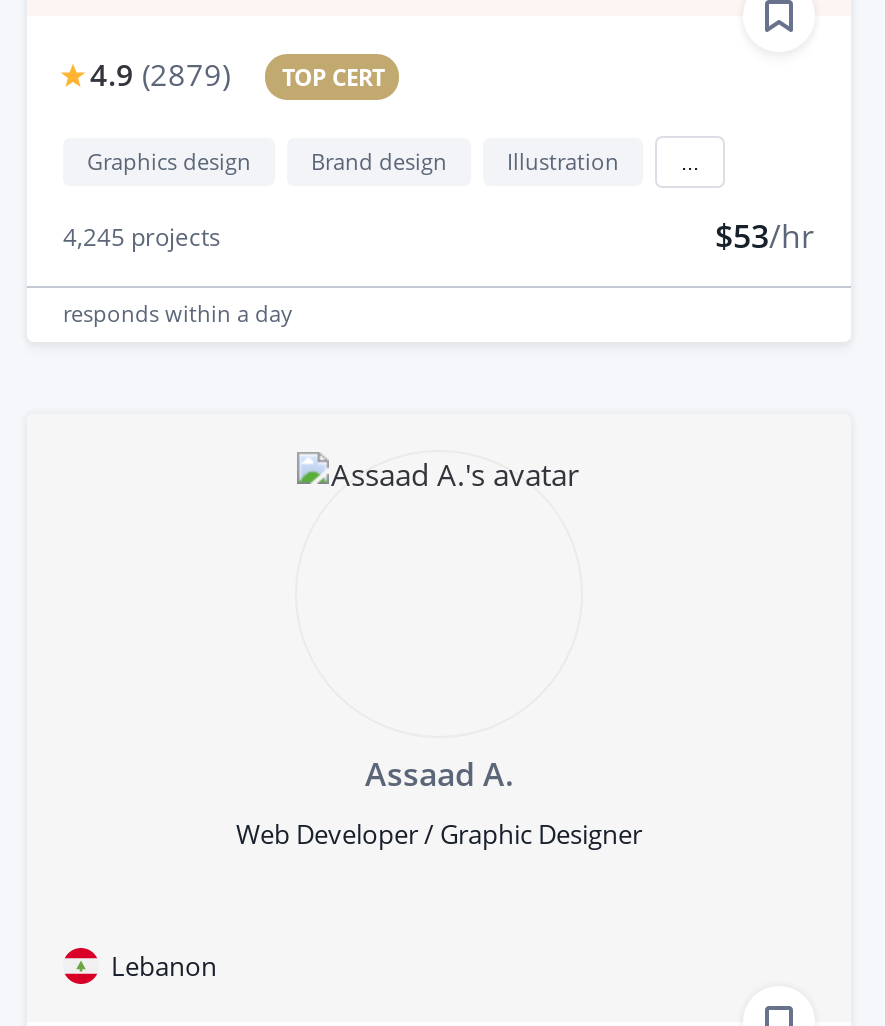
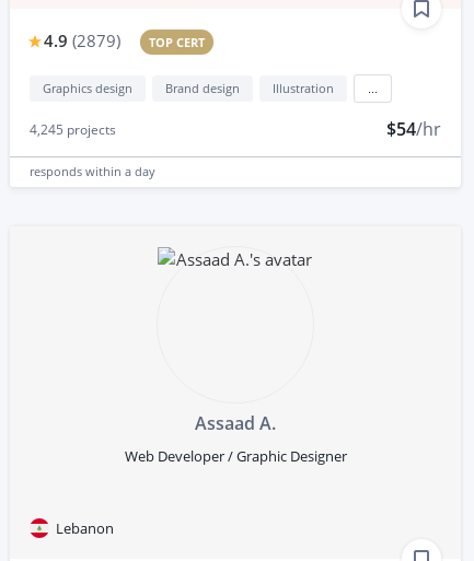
- $53/hr
+ $54/hr
